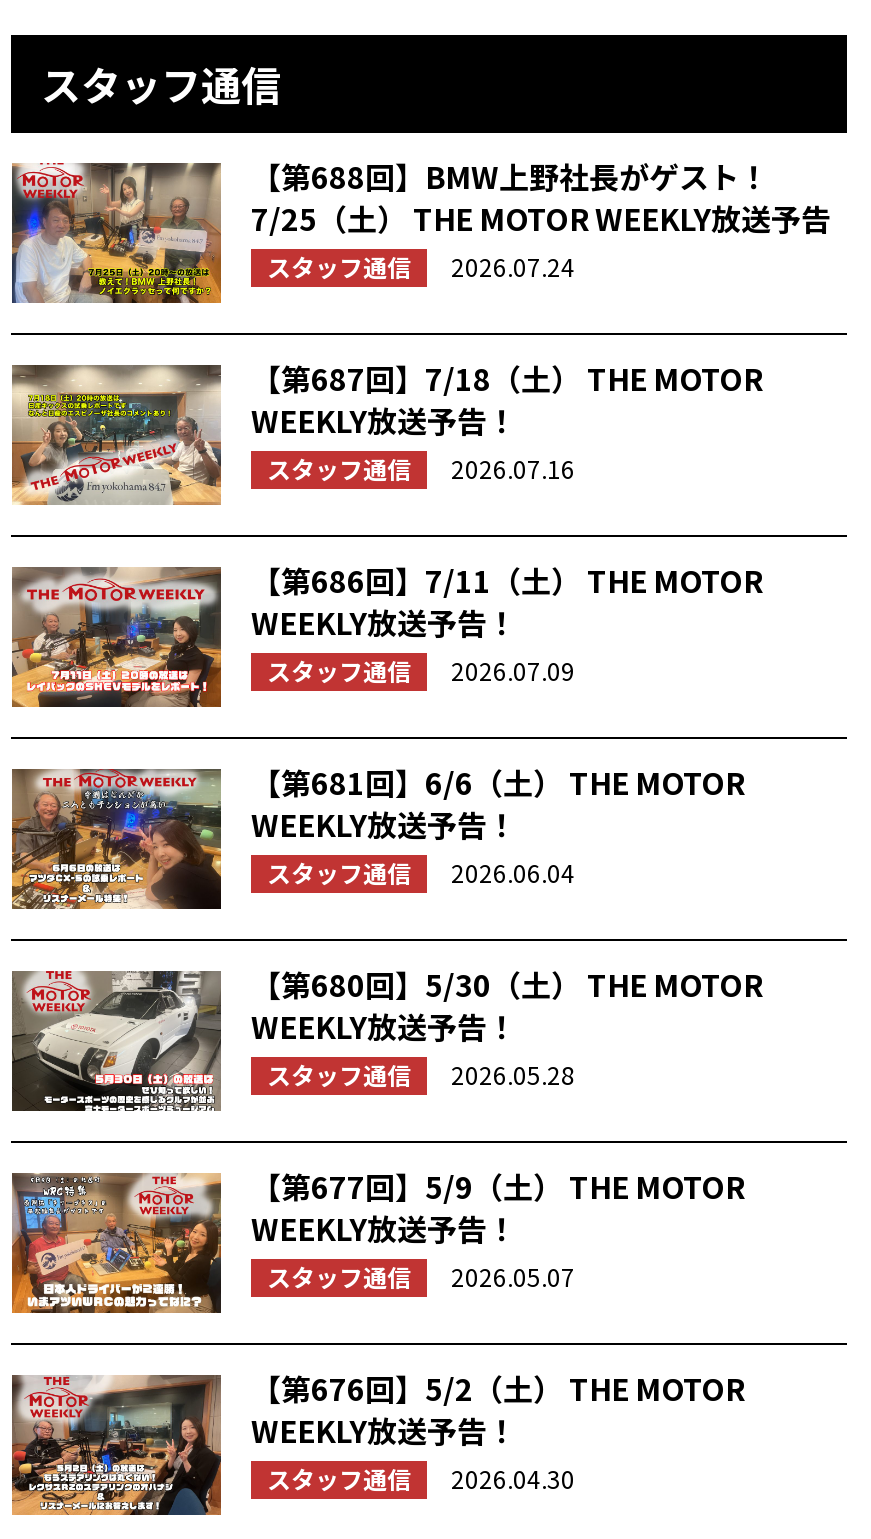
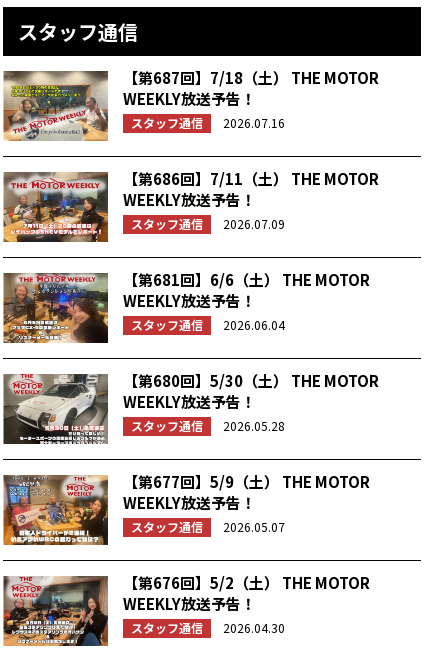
- [image]
- 【第688回】BMW上野社長がゲスト！
- 7/25（土） THE MOTOR WEEKLY放送予告
- スタッフ通信
- 2026.07.24
